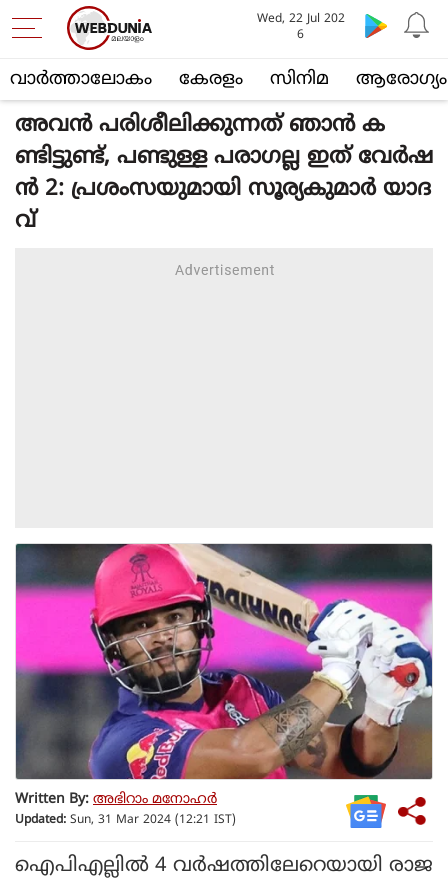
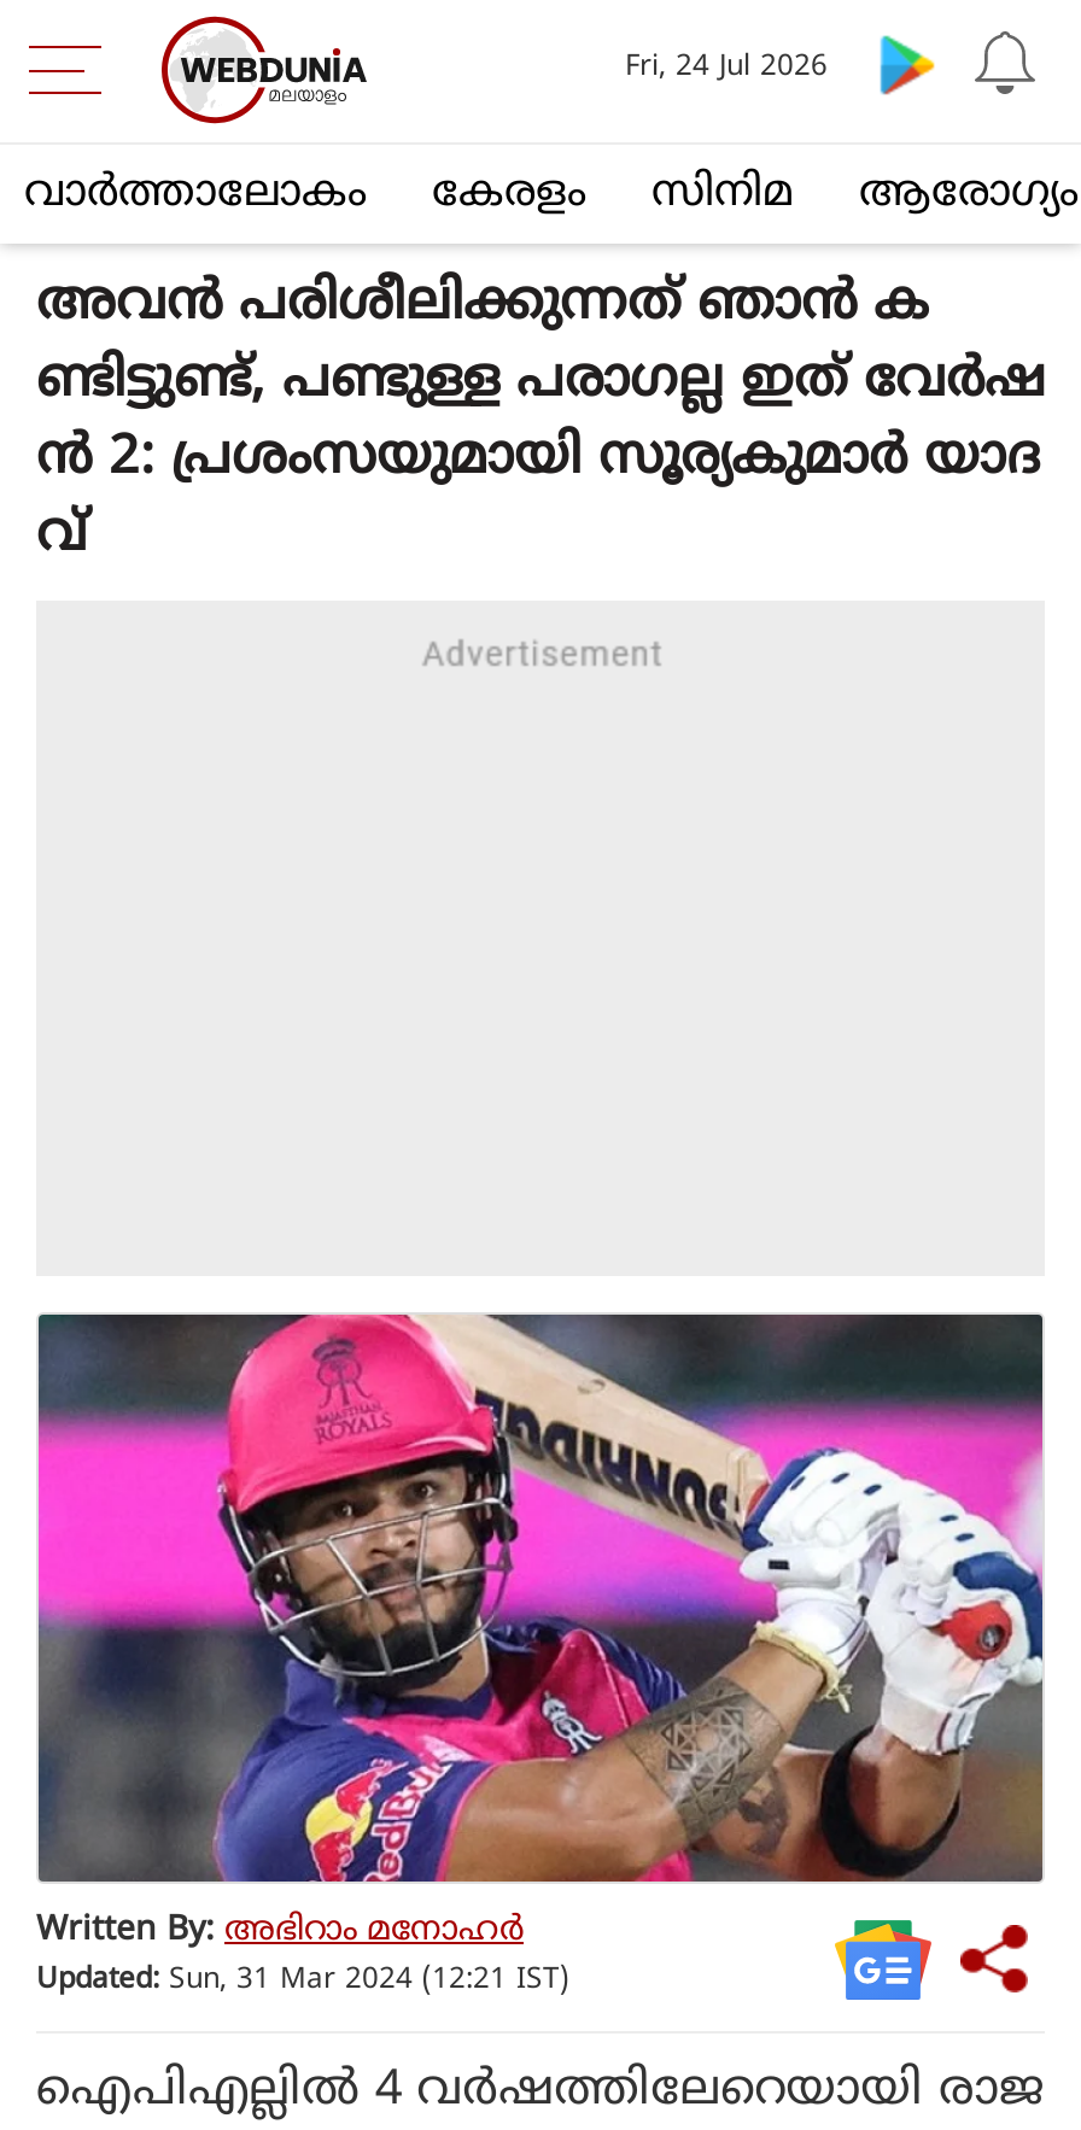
- Wed, 22 Jul 202
- 6
+ Fri, 24 Jul 2026
